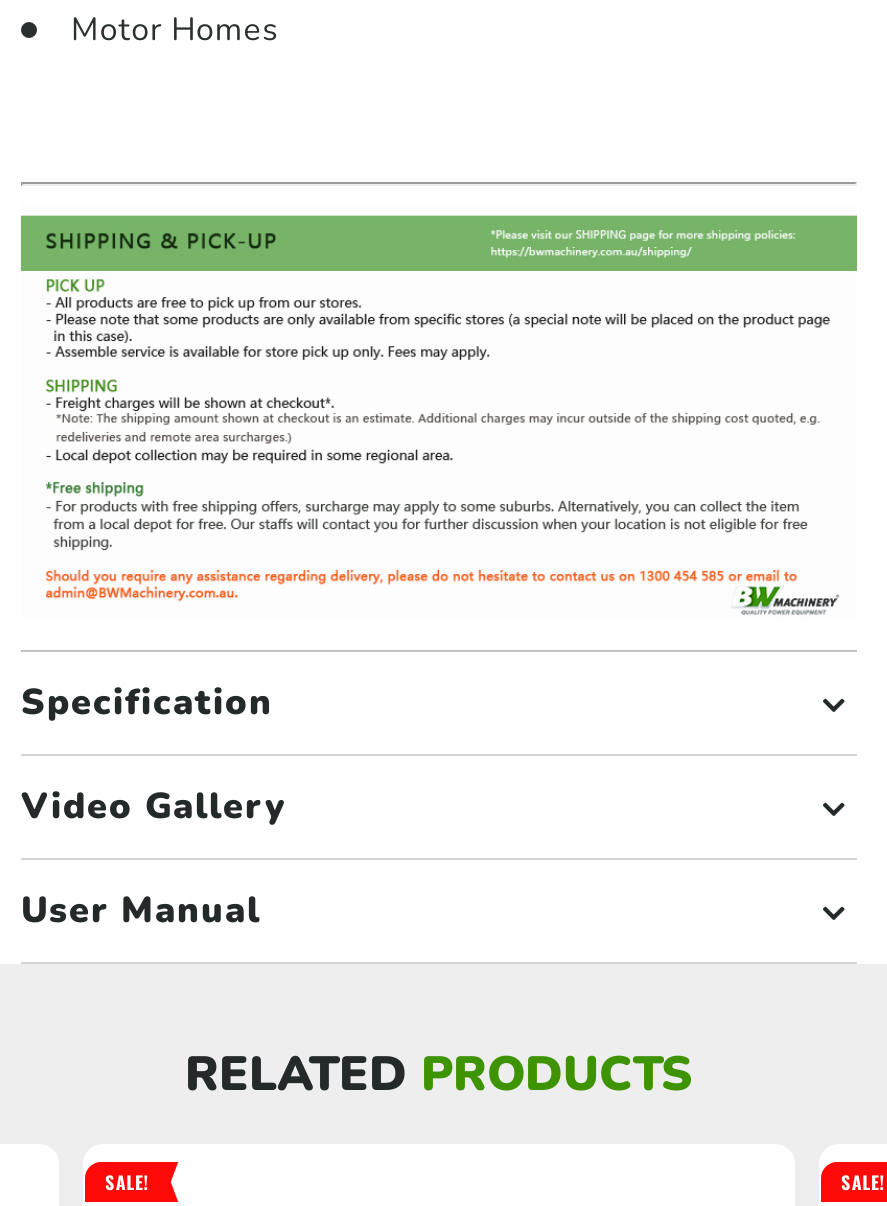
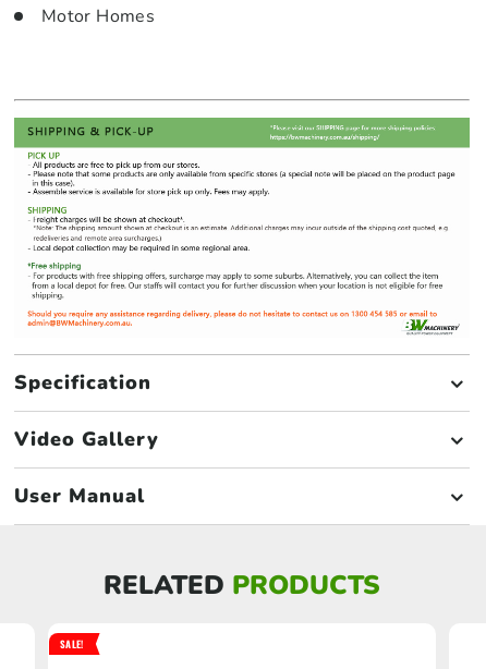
- SALE!
